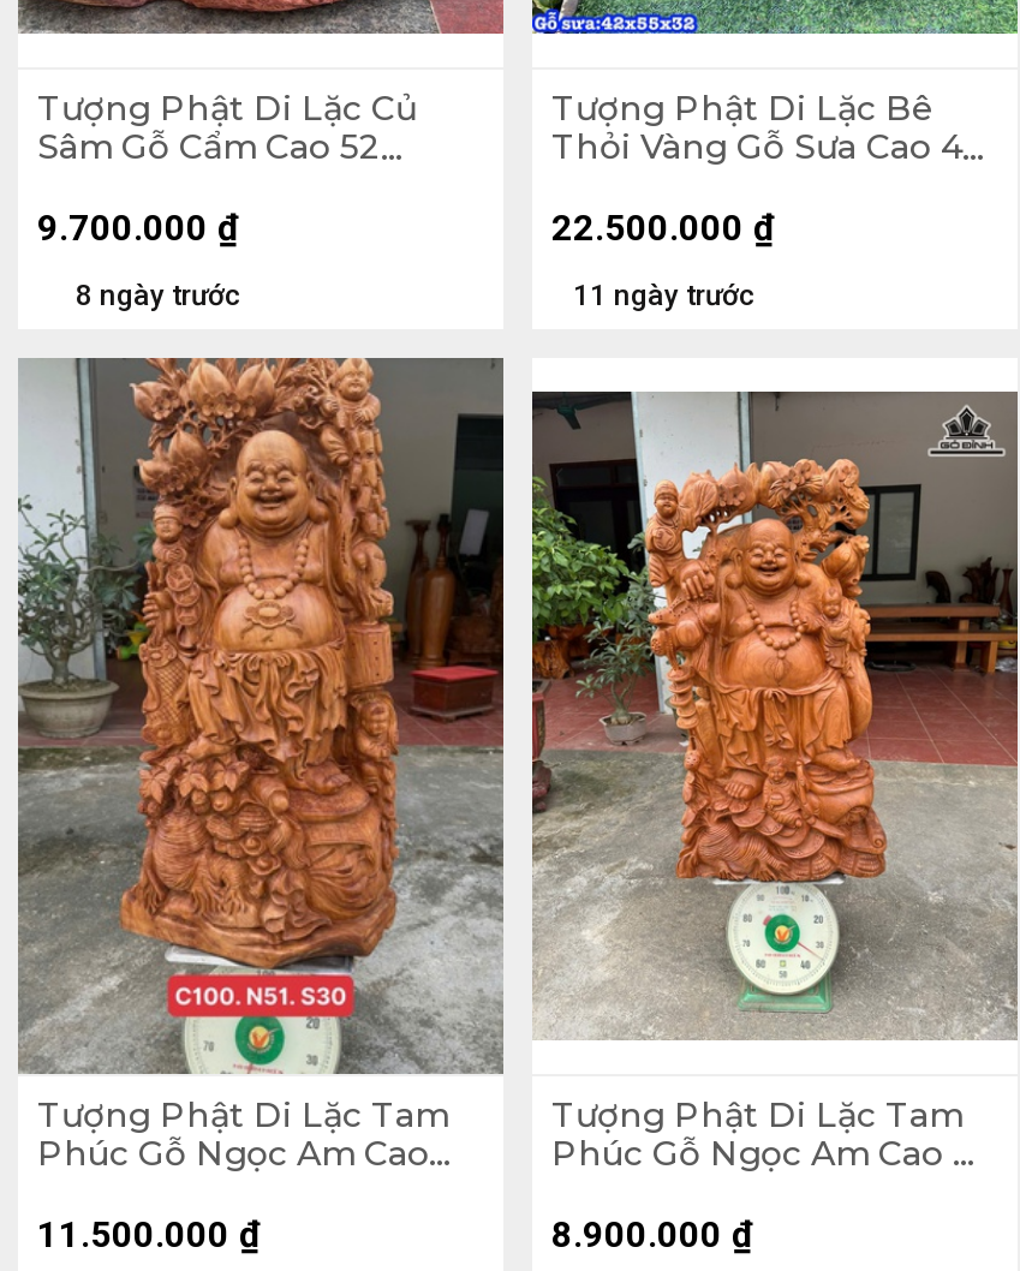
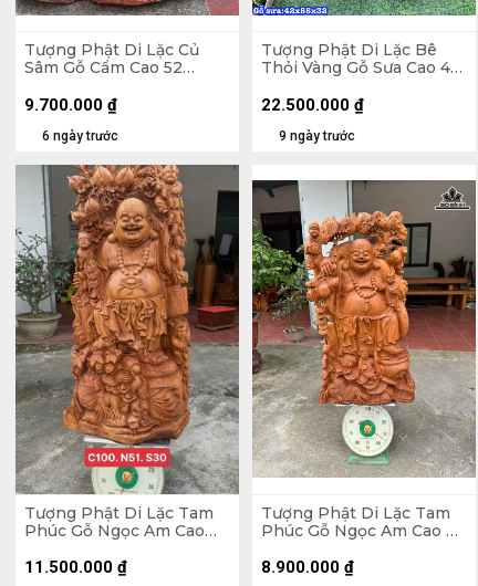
- 8 ngày trước
+ 6 ngày trước

- 11 ngày trước
+ 9 ngày trước
